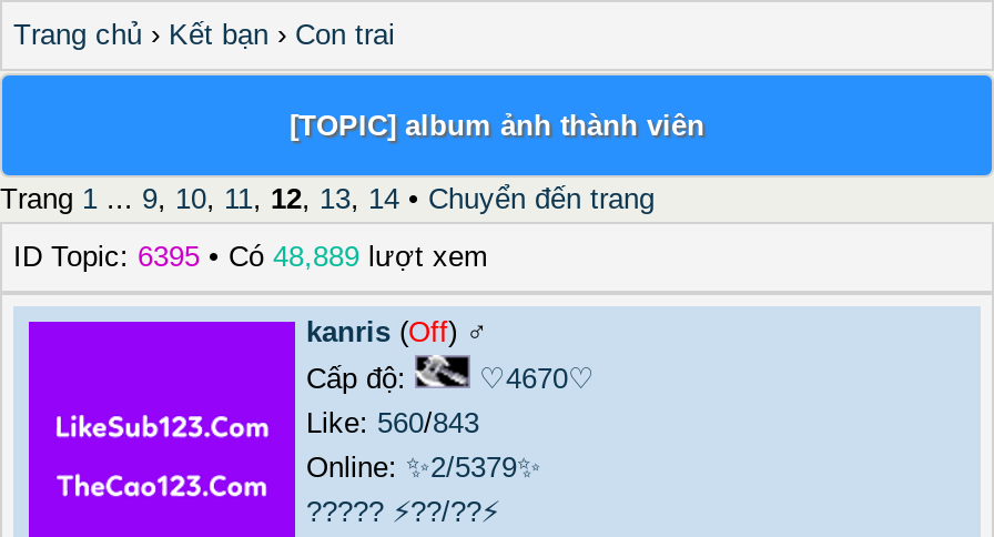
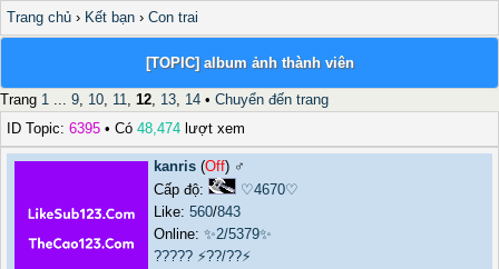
- ID Topic: 6395 • Có 48,889 lượt xem
+ ID Topic: 6395 • Có 48,474 lượt xem
